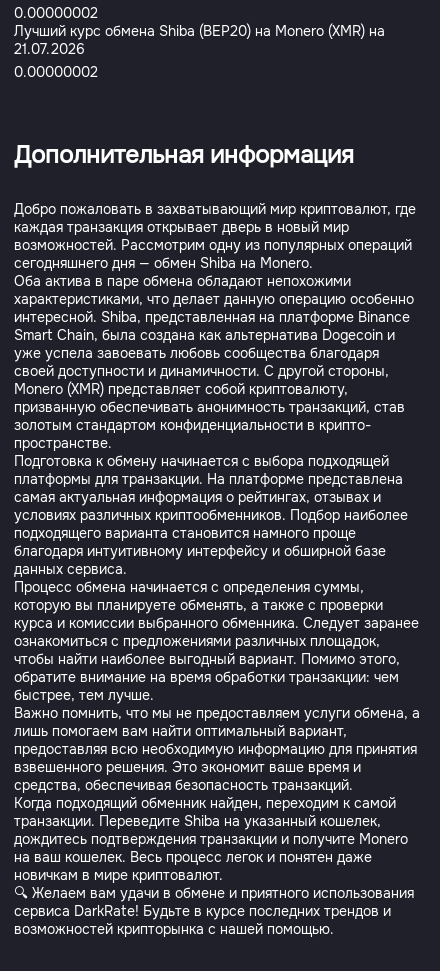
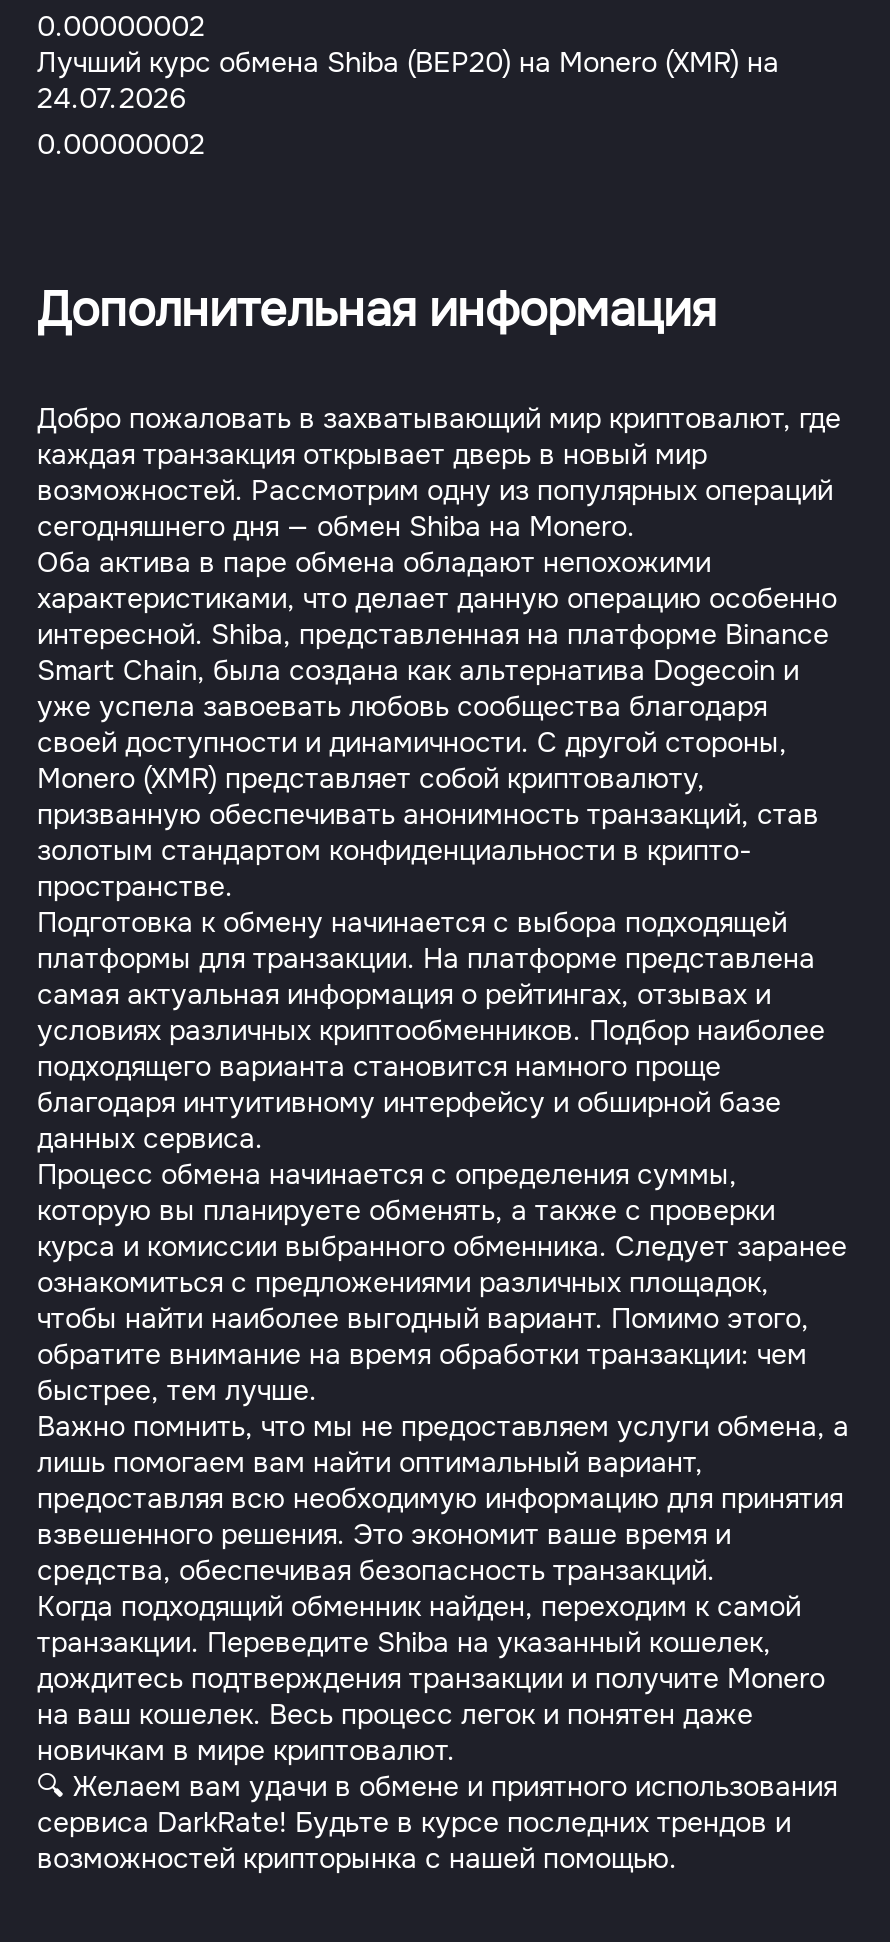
- 21.07.2026
+ 24.07.2026
